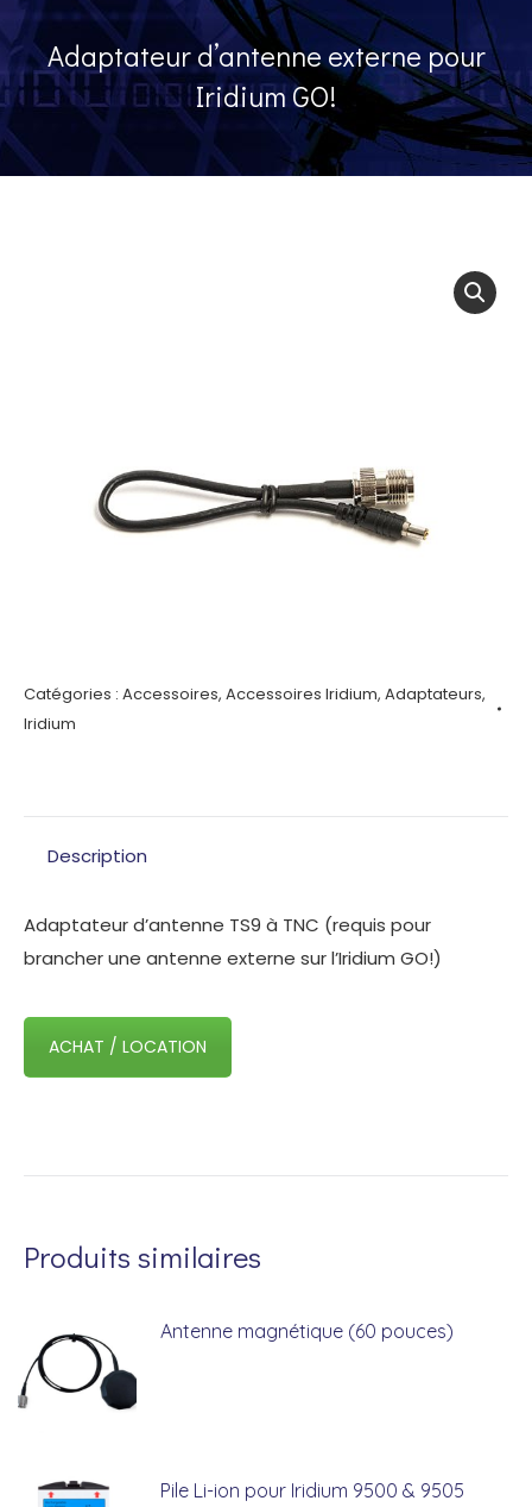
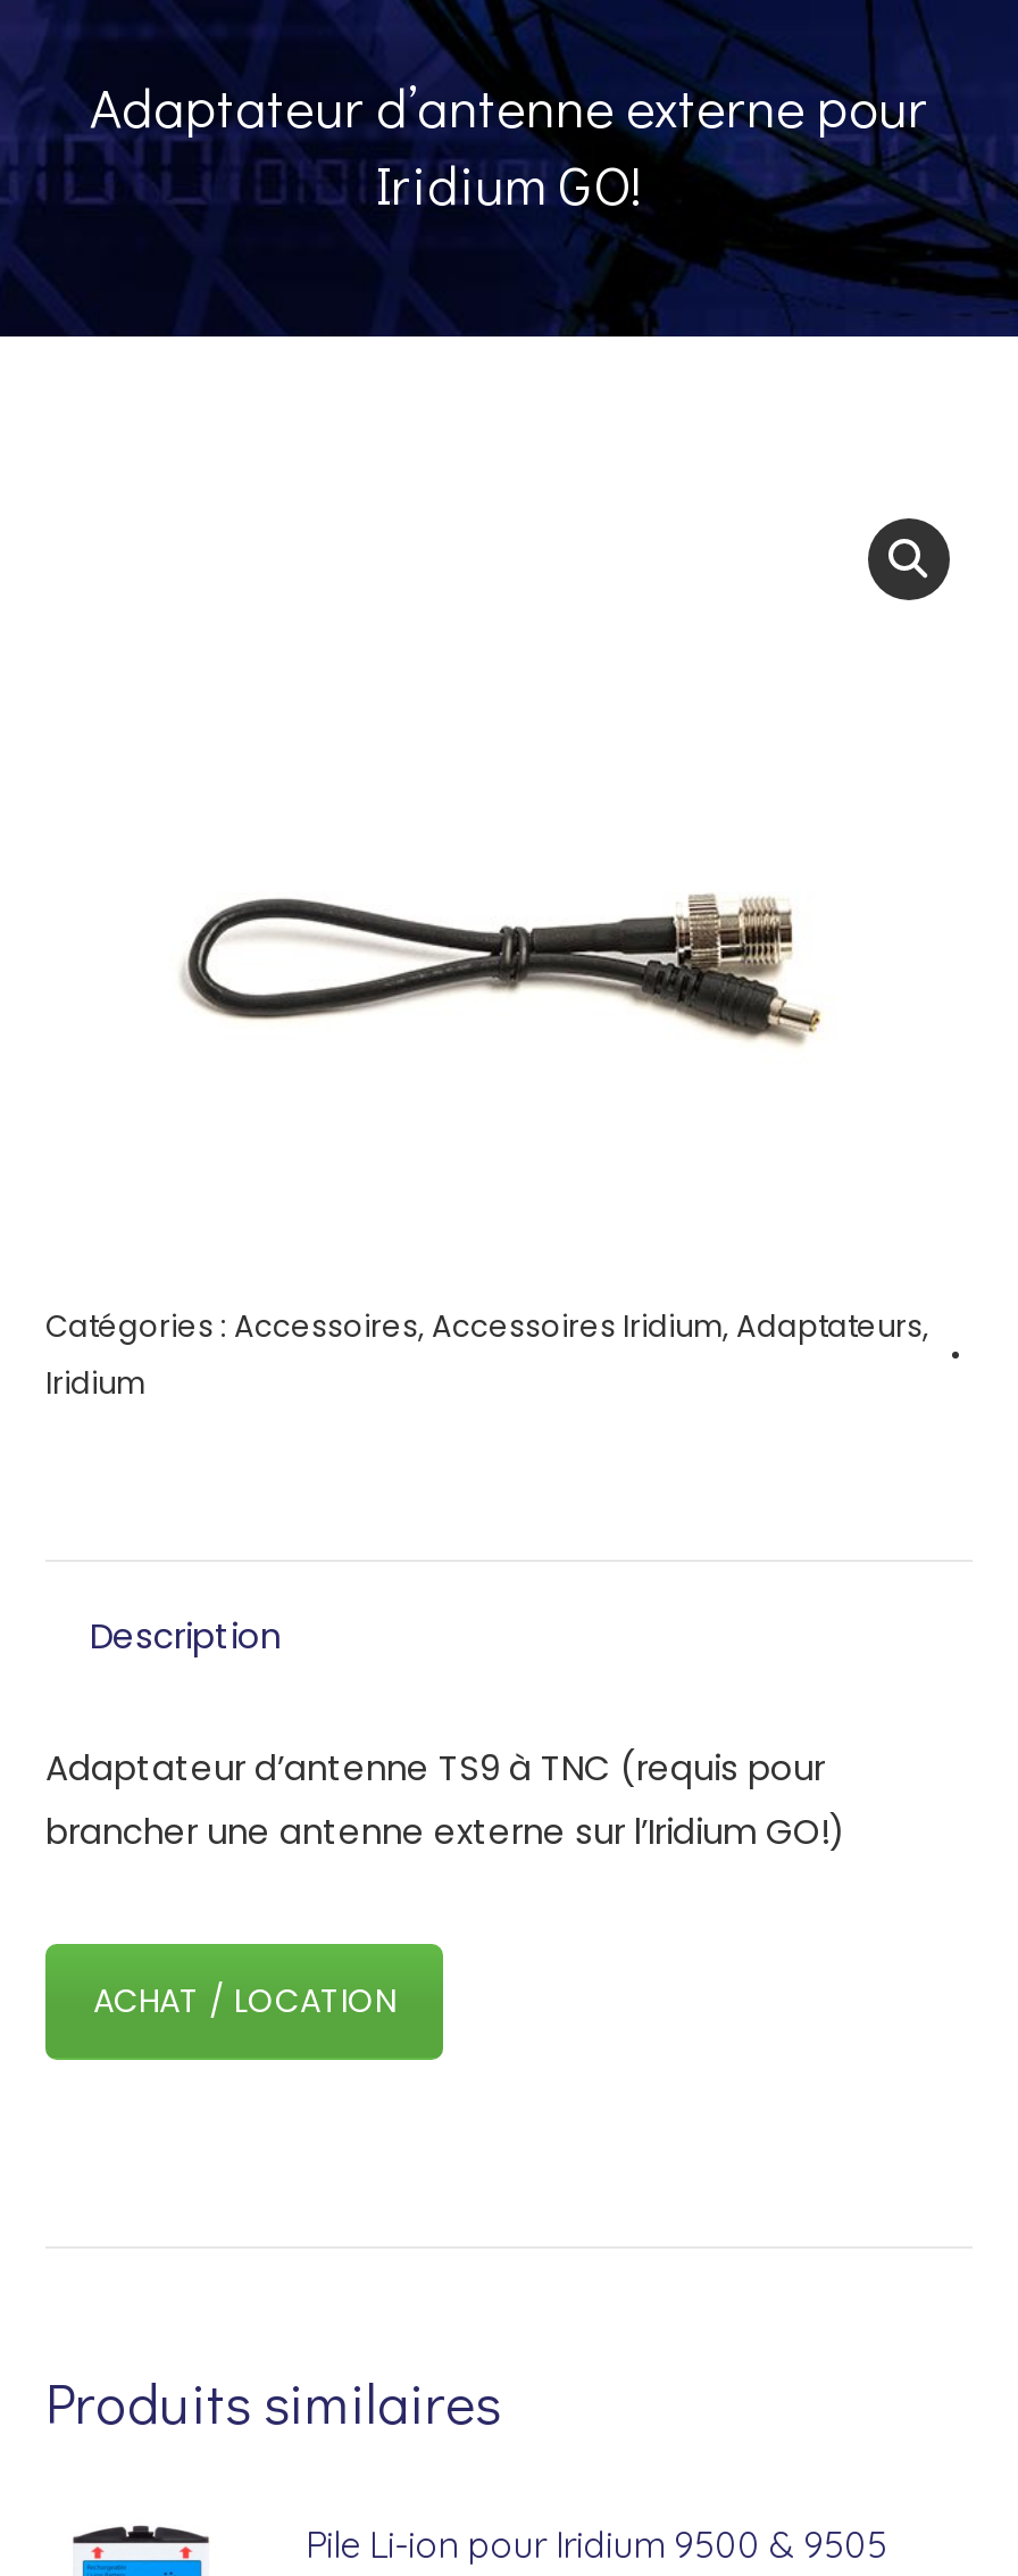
- [image]
- Antenne magnétique (60 pouces)
